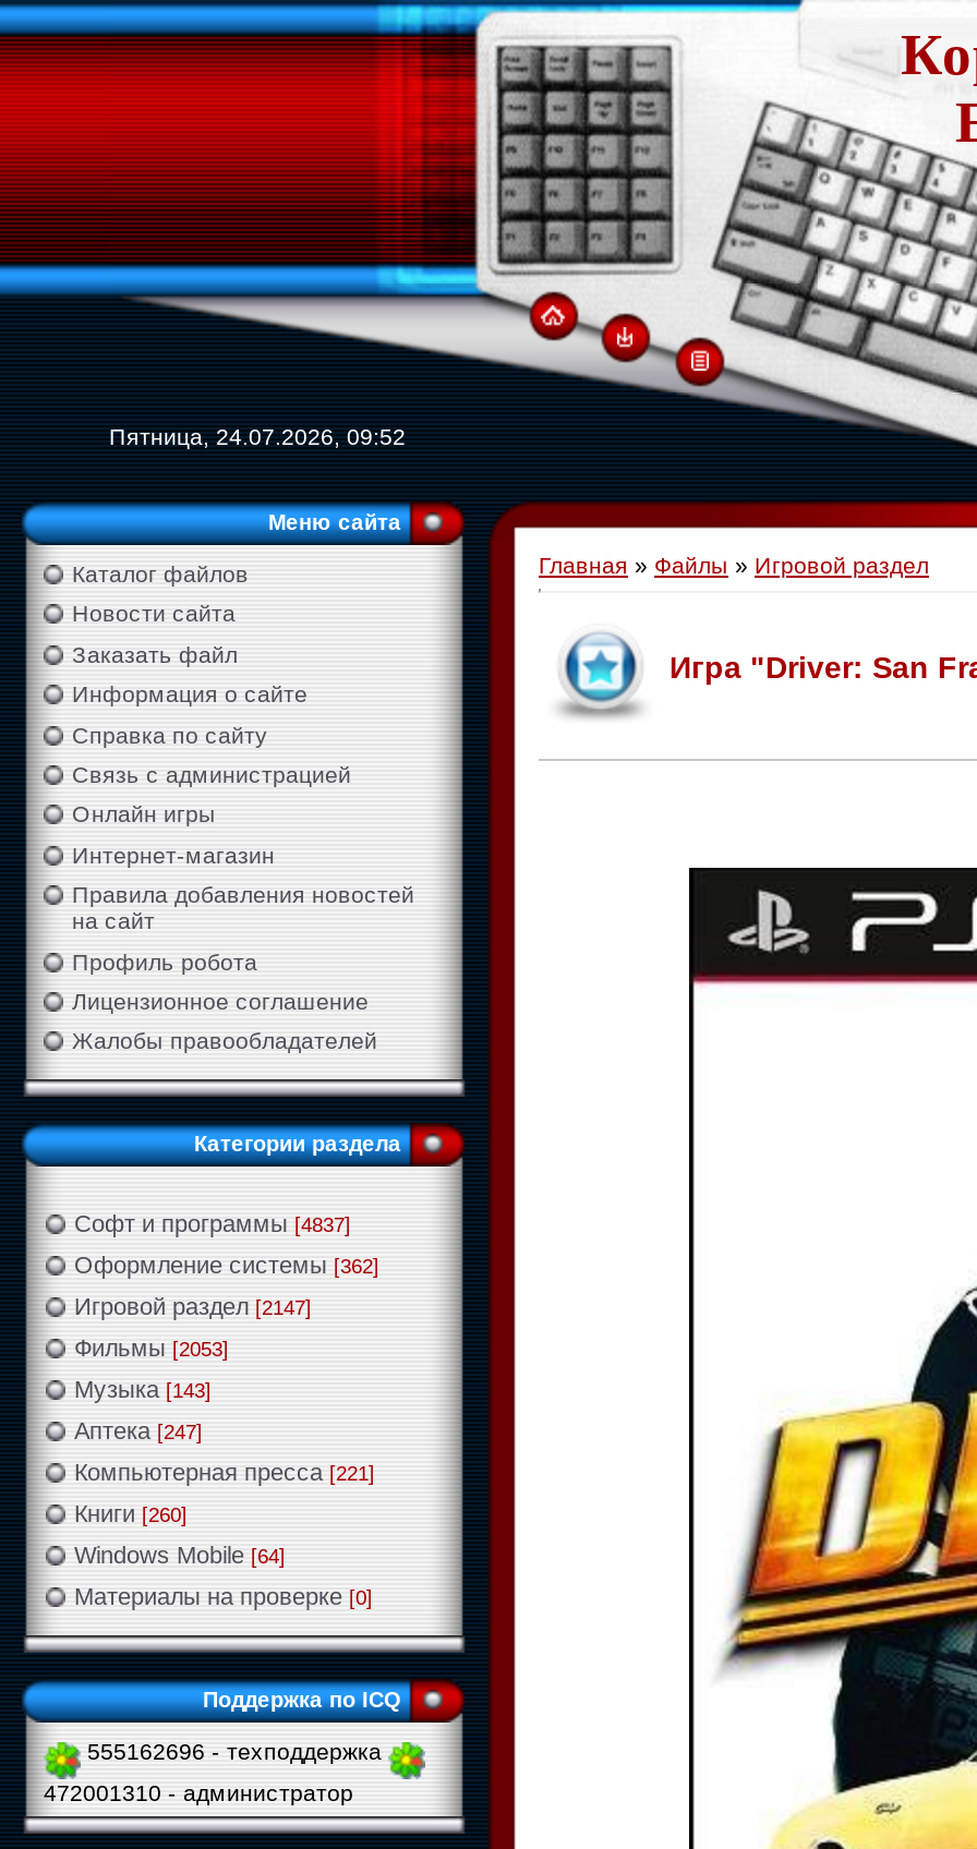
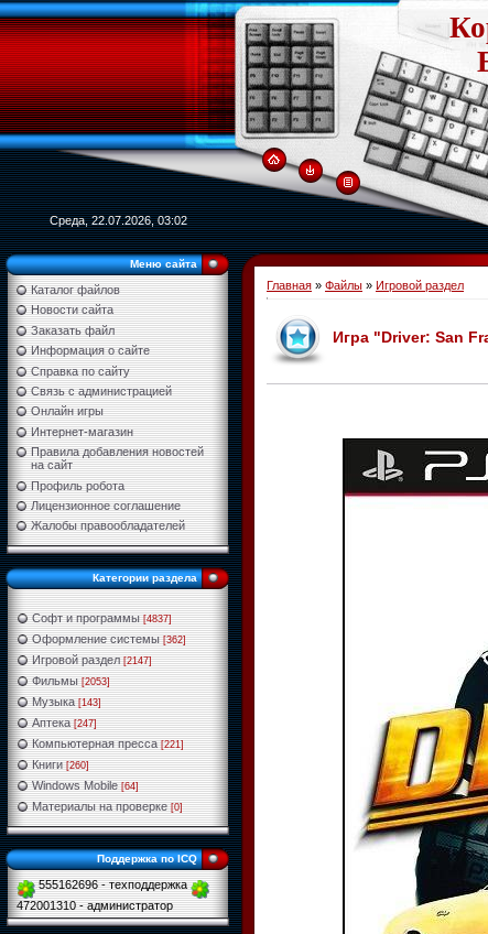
- Пятница, 24.07.2026, 09:52
+ Среда, 22.07.2026, 03:02
